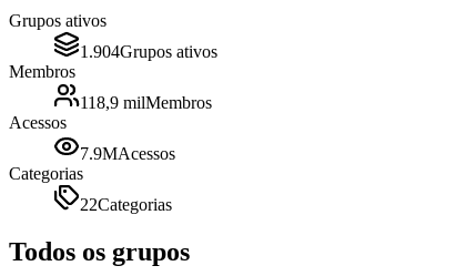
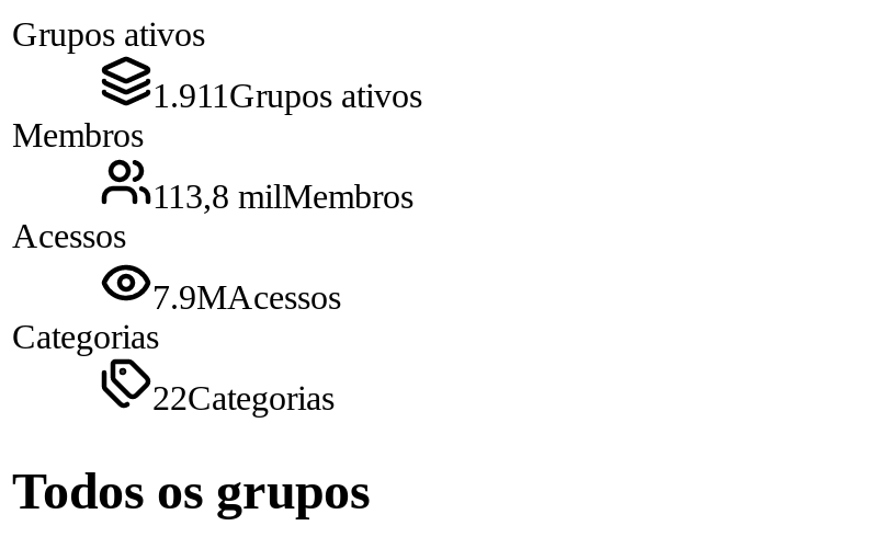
- 1.904 Grupos ativos
+ 1.911 Grupos ativos

- 118,9 milMembros
+ 113,8 milMembros
